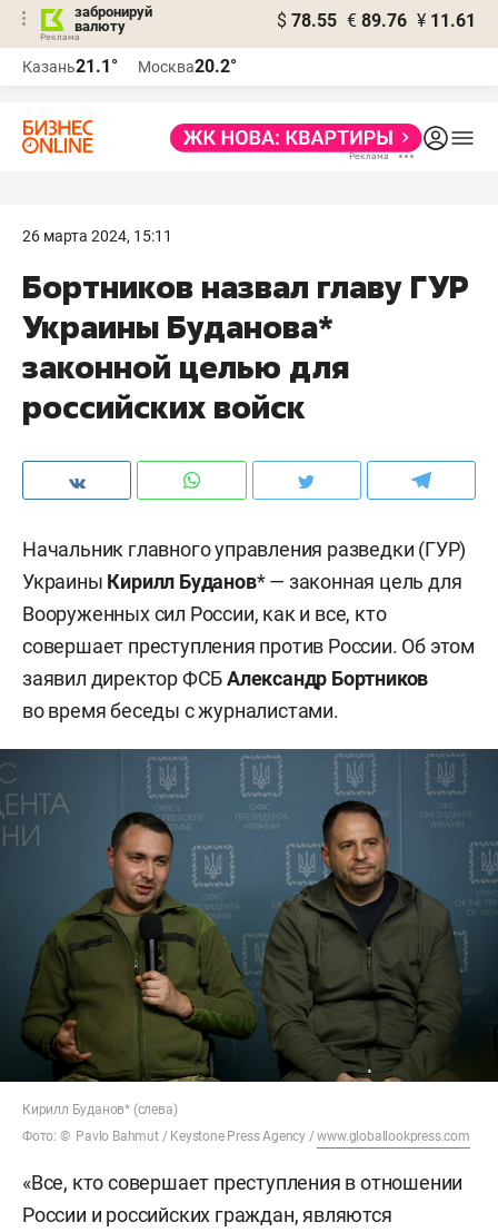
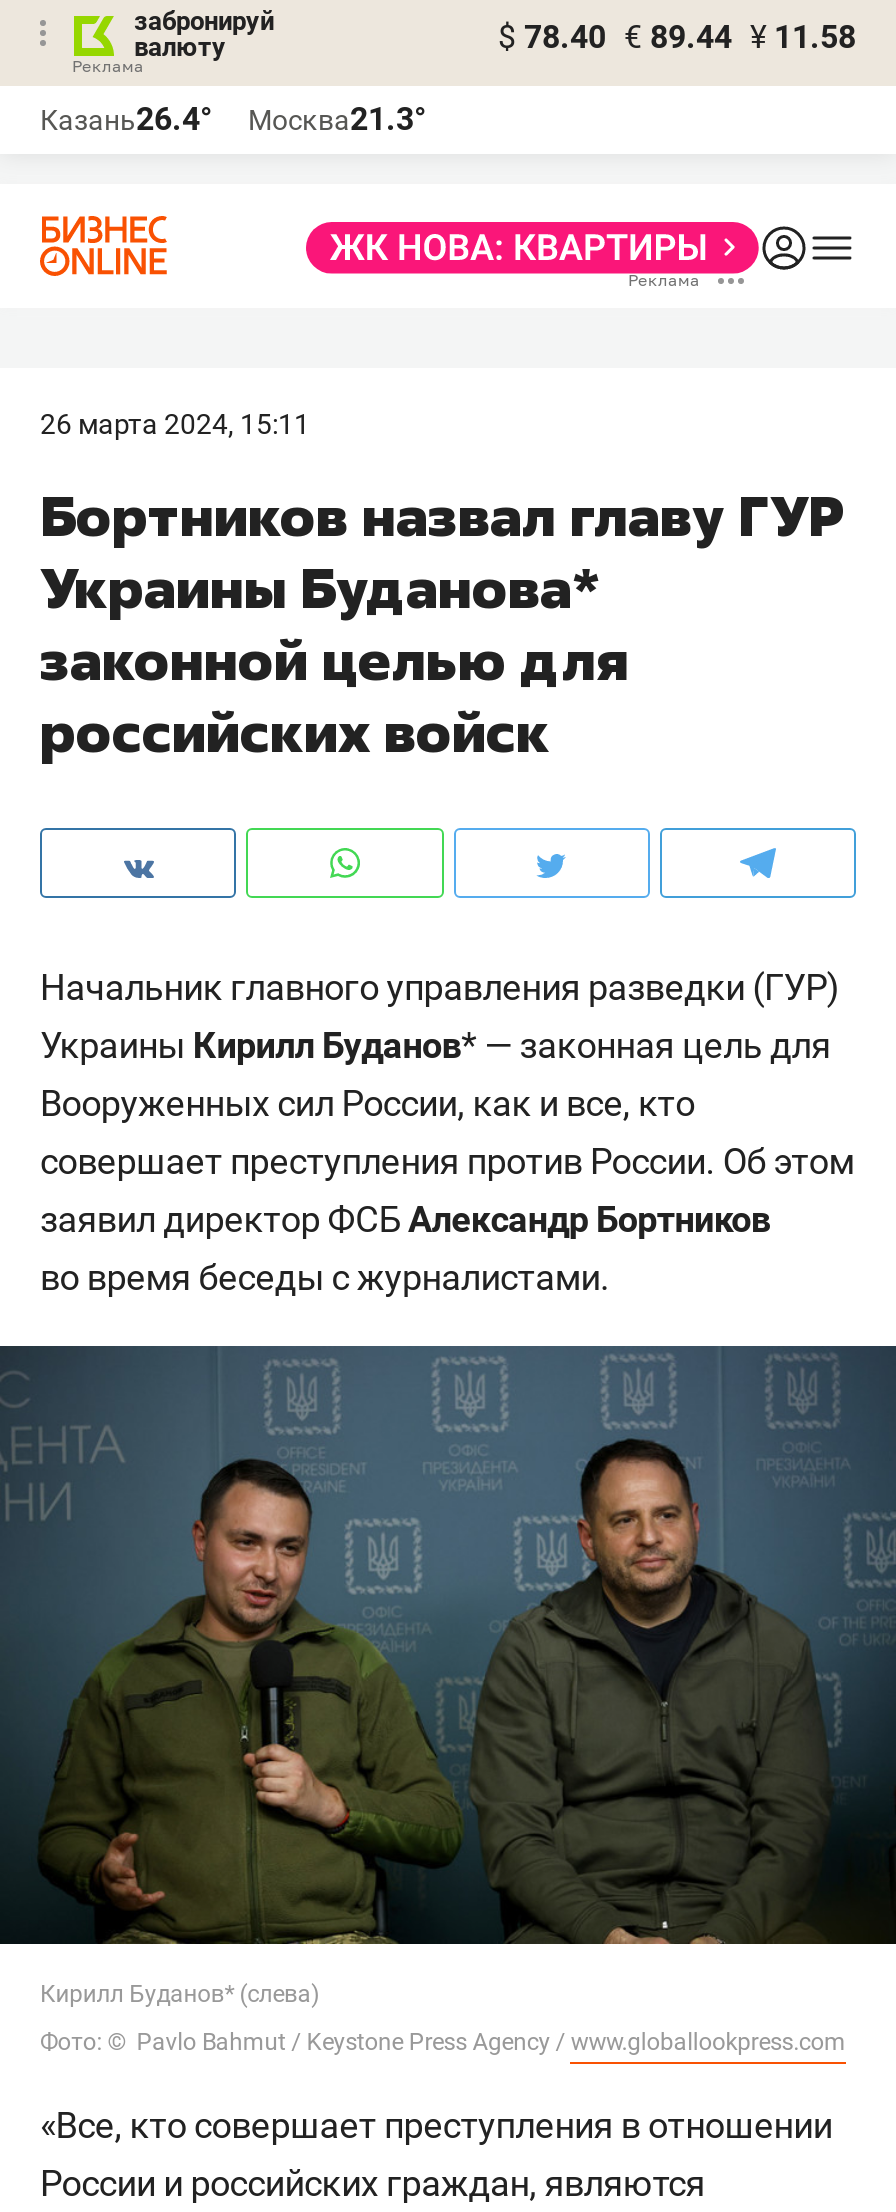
- $ 78.55 € 89.76 ¥ 11.61
+ $ 78.40 € 89.44 ¥ 11.58

- Казань21.1°
+ Казань26.4°

- Москва20.2°
+ Москва21.3°
